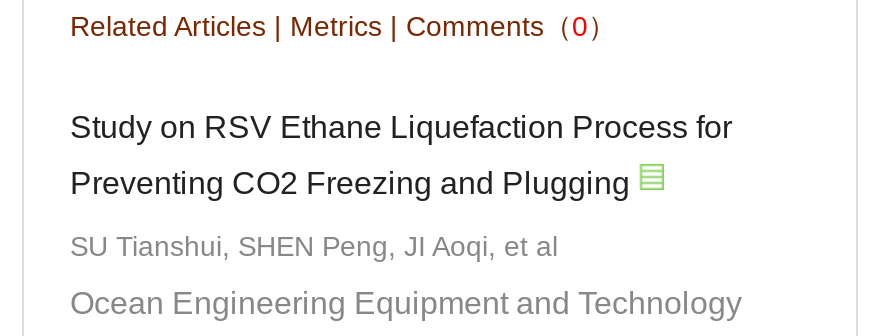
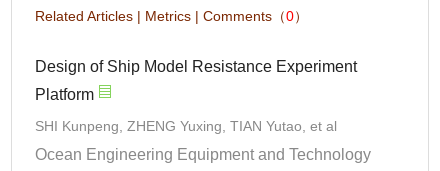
- Study on RSV Ethane Liquefaction Process for
+ Design of Ship Model Resistance Experiment

- Preventing CO2 Freezing and Plugging
+ Platform

- SU Tianshui, SHEN Peng, JI Aoqi, et al
+ SHI Kunpeng, ZHENG Yuxing, TIAN Yutao, et al
